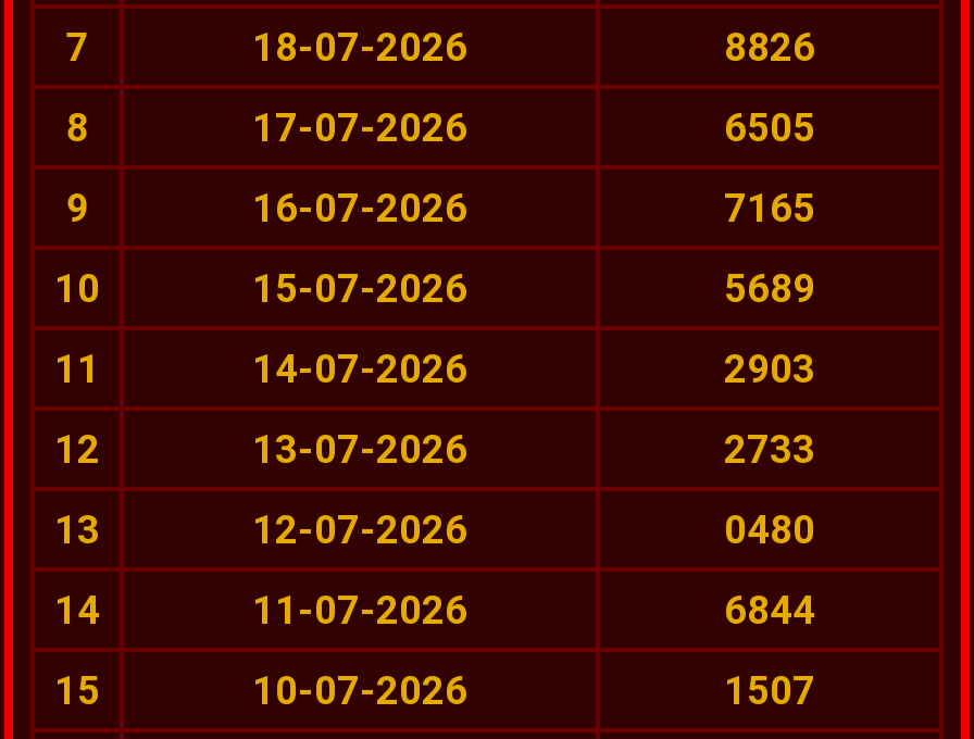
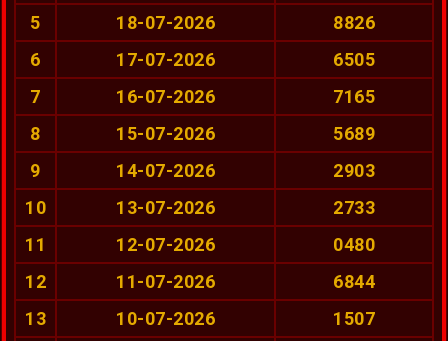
- 7
+ 5

- 8
+ 6

- 9
+ 7

- 10
+ 8

- 11
+ 9

- 12
+ 10

- 13
+ 11

- 14
+ 12

- 15
+ 13
